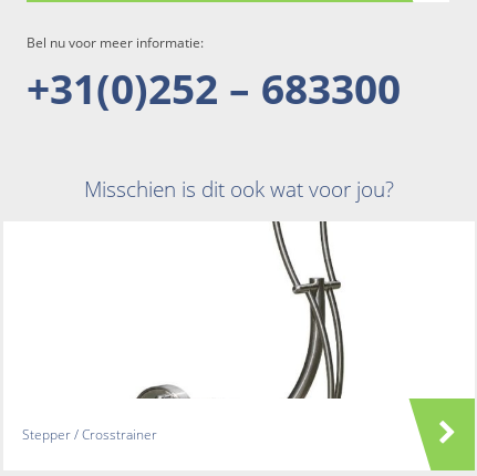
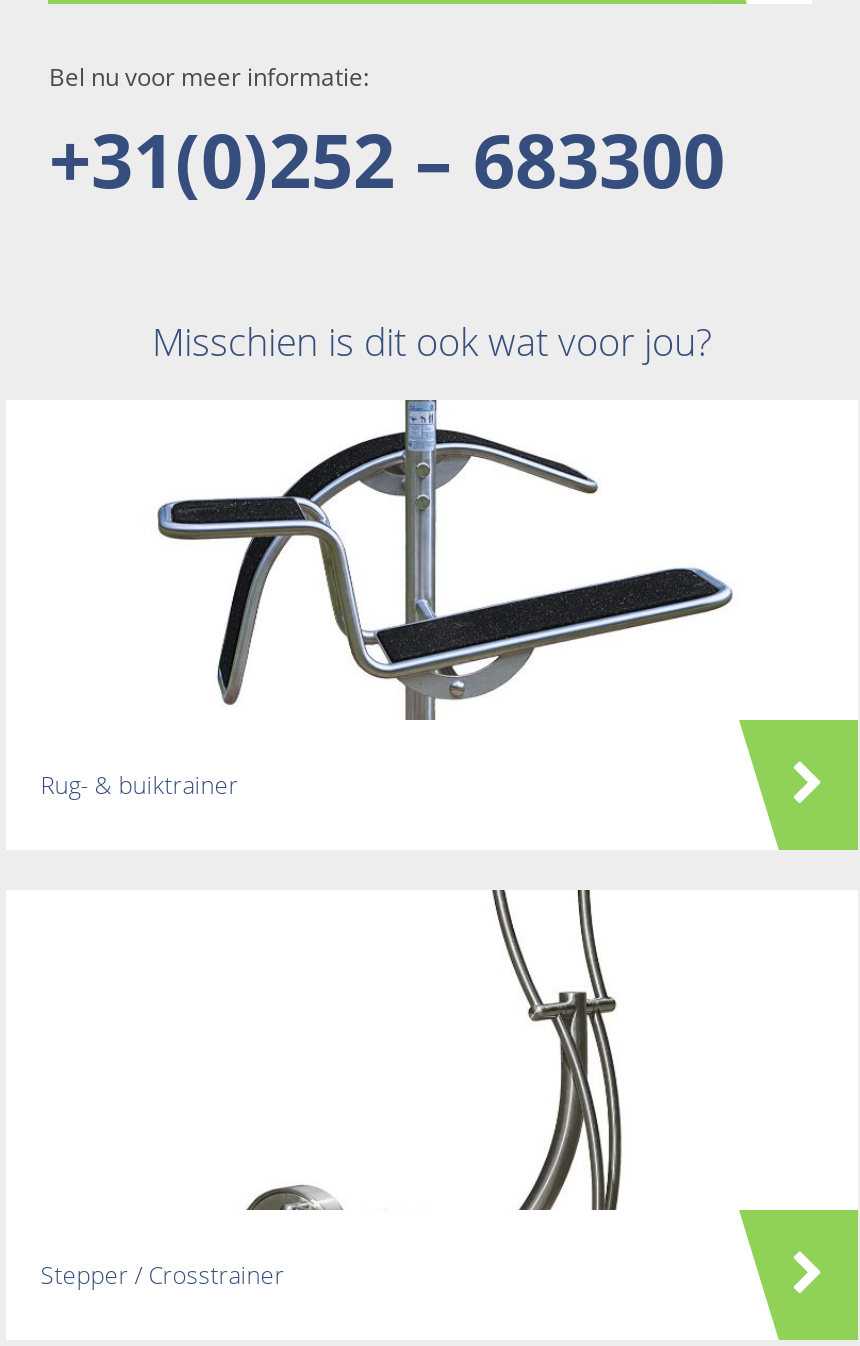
+ [image]
+ Rug- & buiktrainer
